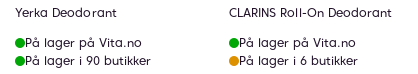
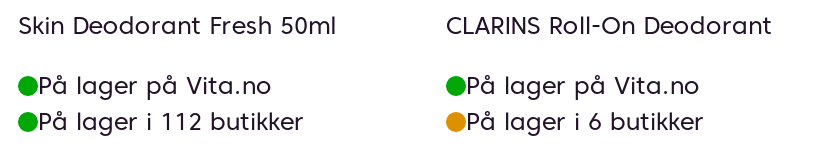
- Yerka Deodorant
+ Skin Deodorant Fresh 50ml

- På lager i 90 butikker
+ På lager i 112 butikker
